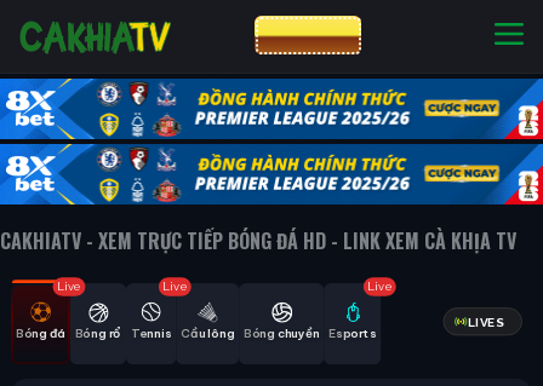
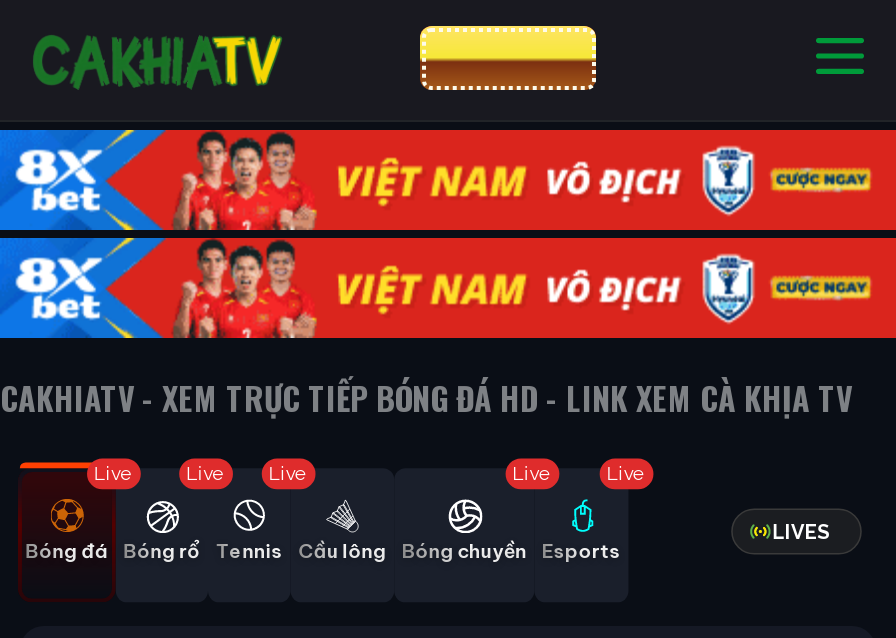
- [image]
+ [image]

+ Live

+ Live
